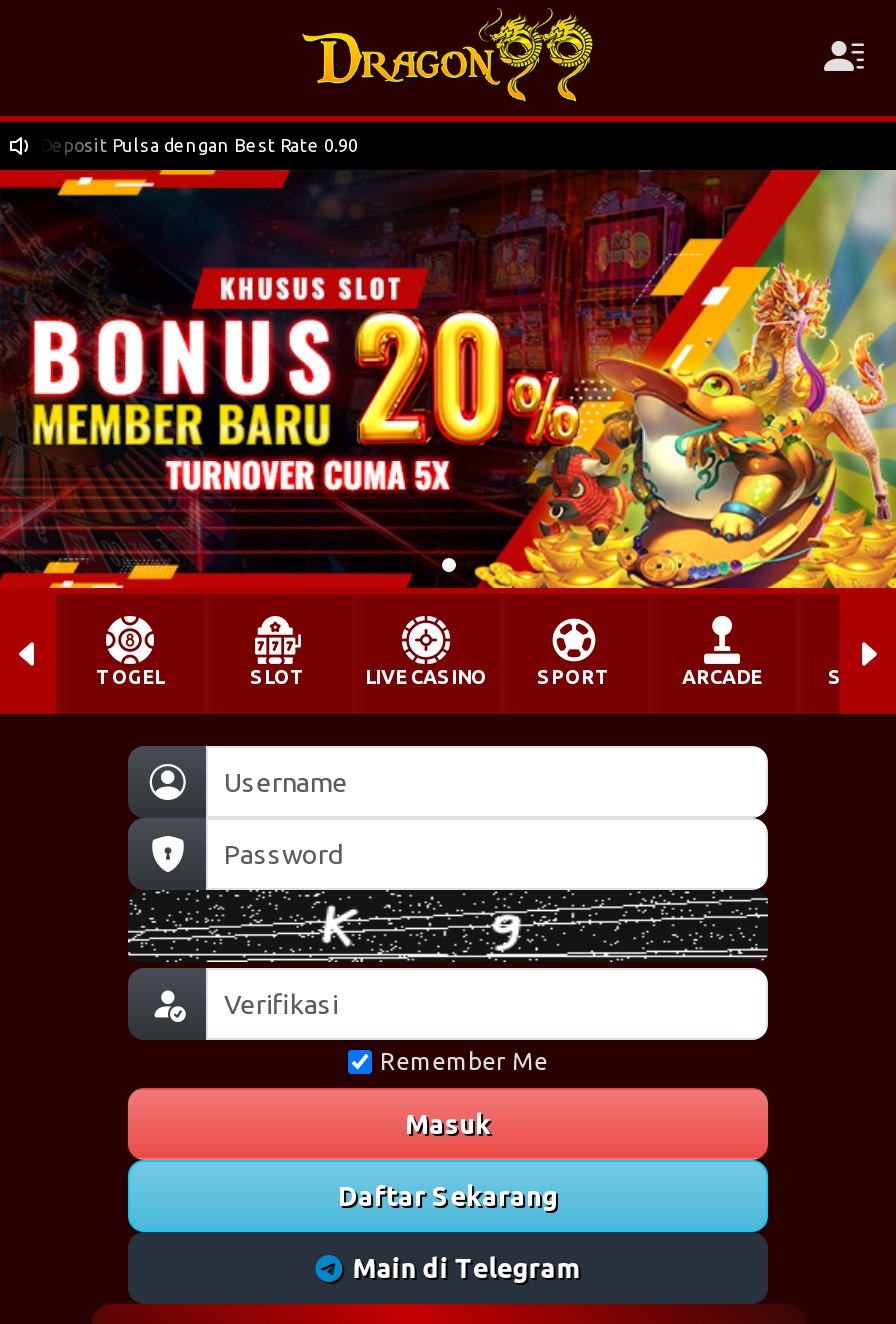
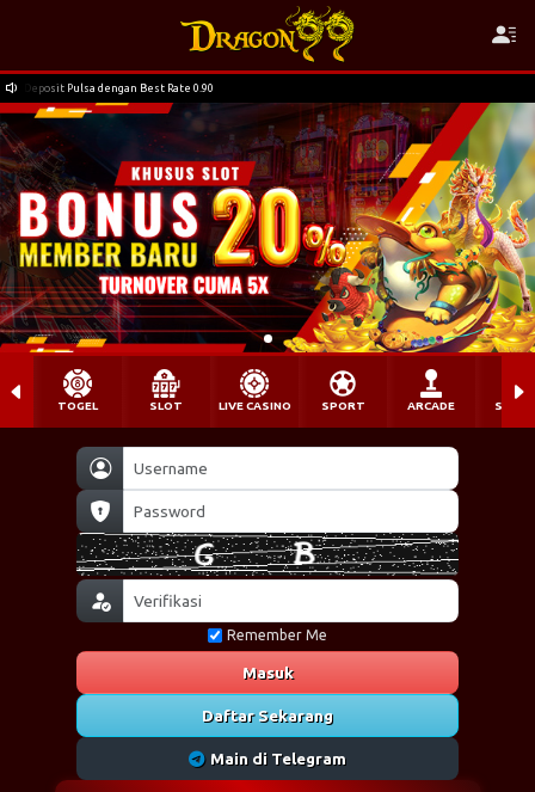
- [image]
+ [image]
